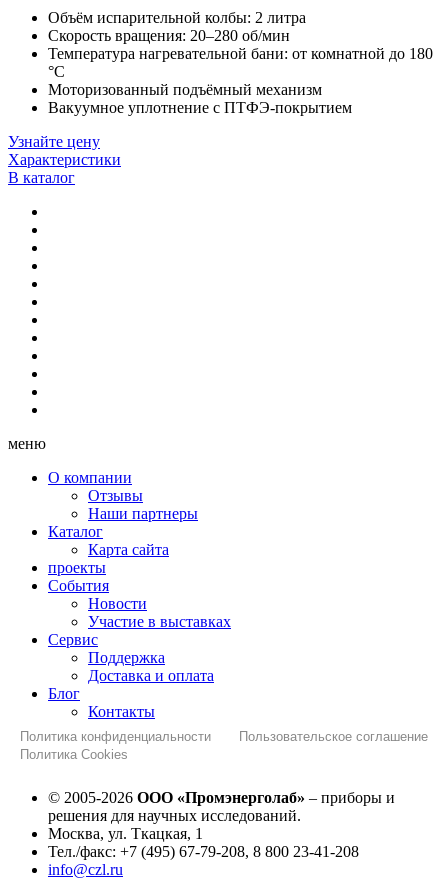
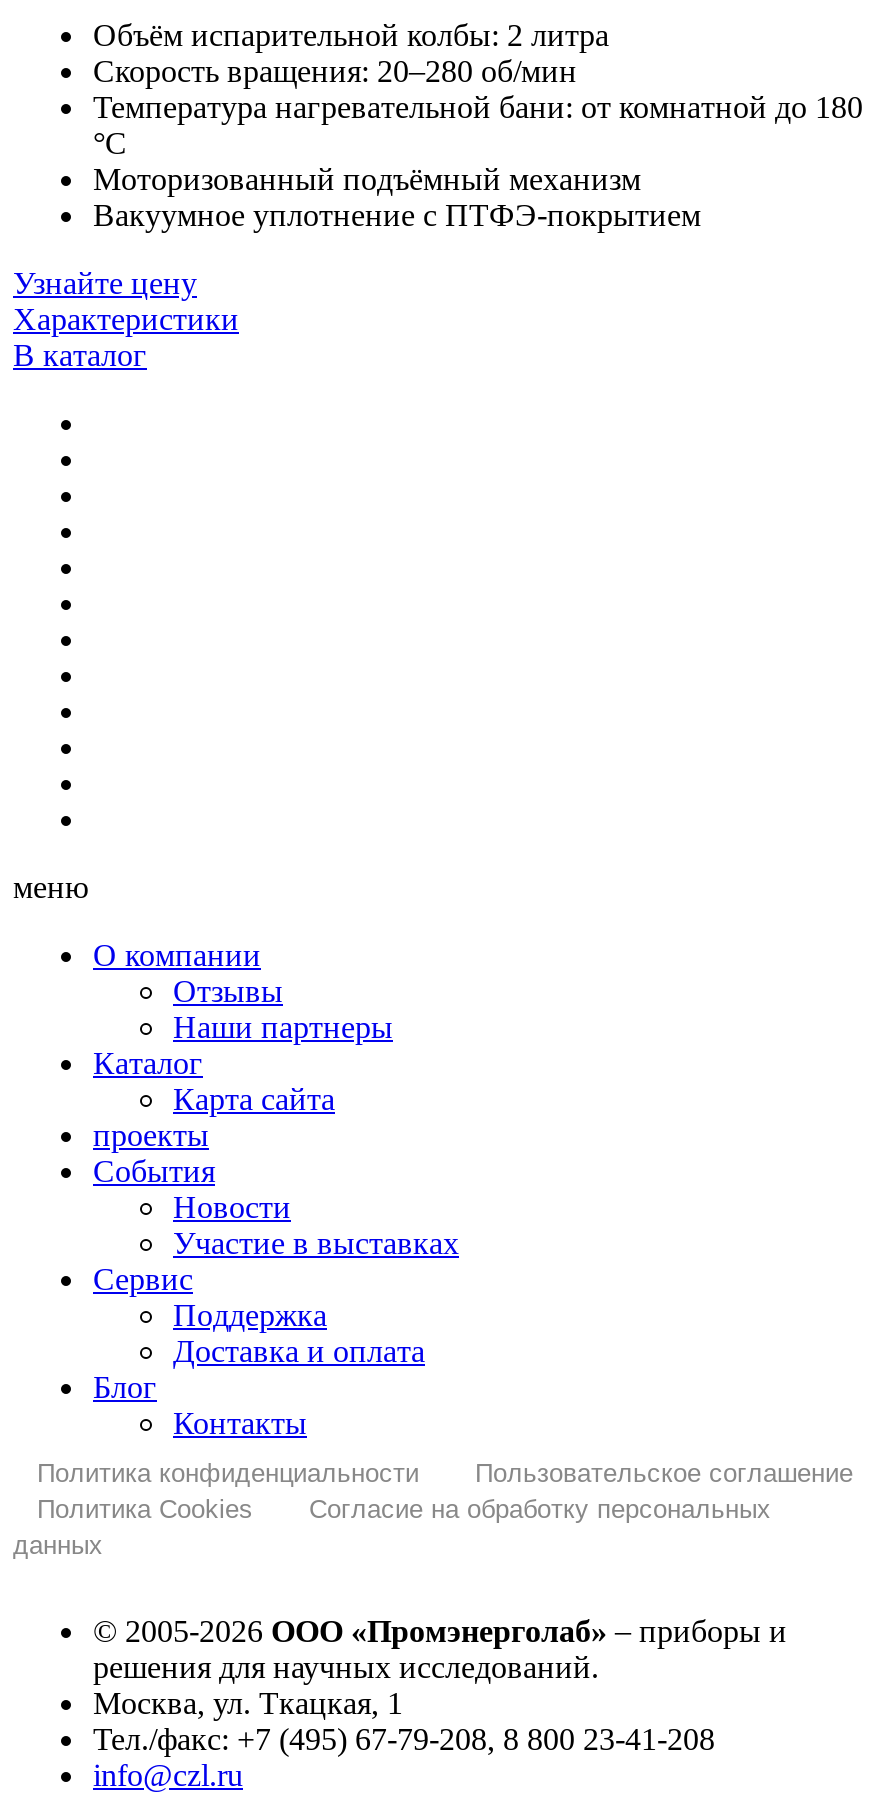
+ Согласие на обработку персональных
+ данных
